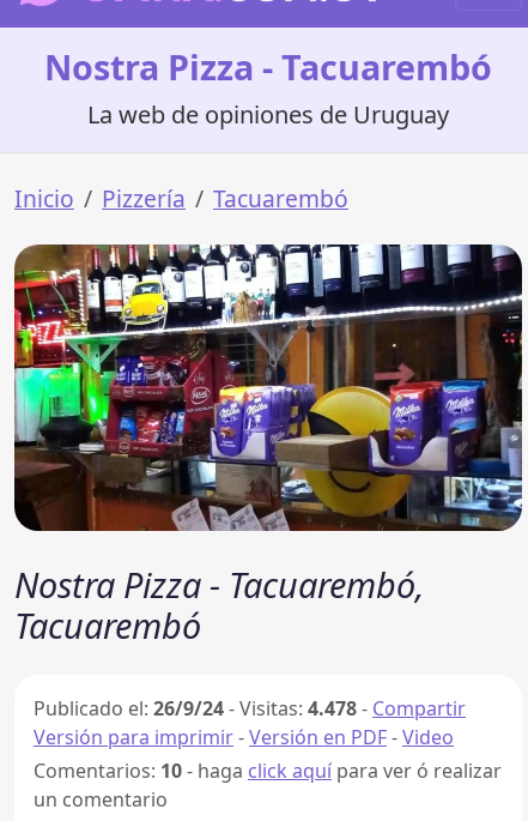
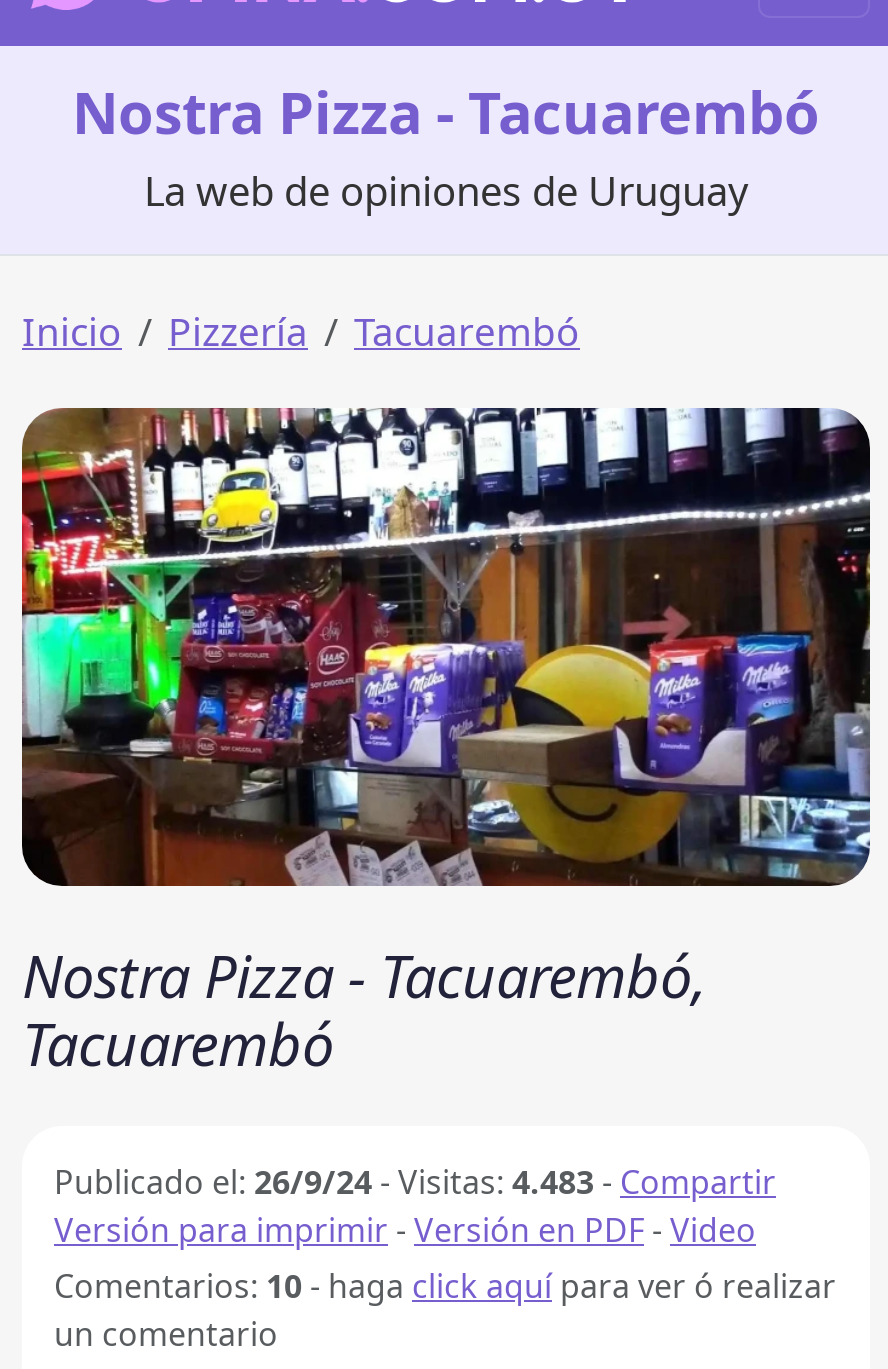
- Publicado el: 26/9/24 - Visitas: 4.478 - Compartir
+ Publicado el: 26/9/24 - Visitas: 4.483 - Compartir
